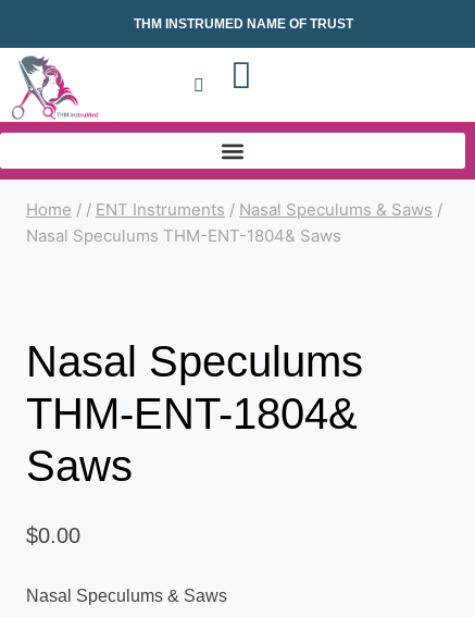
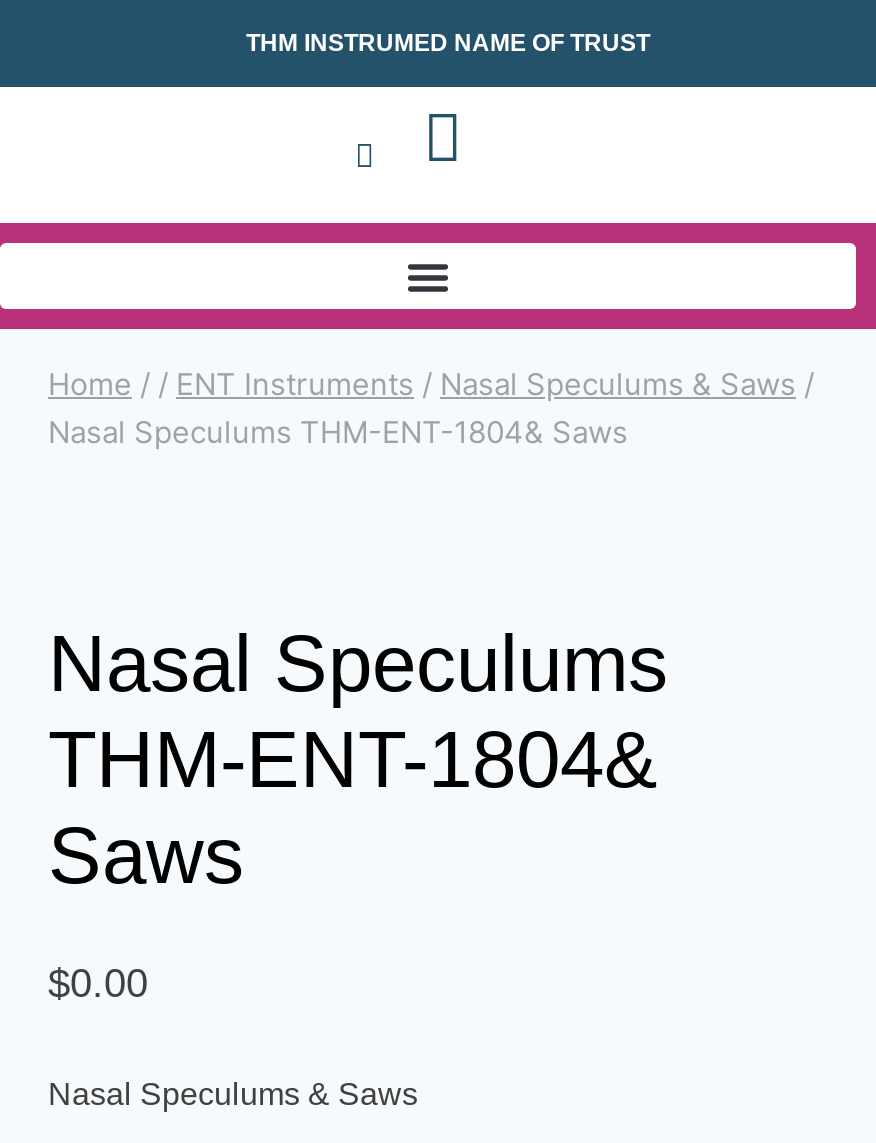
- [image]
